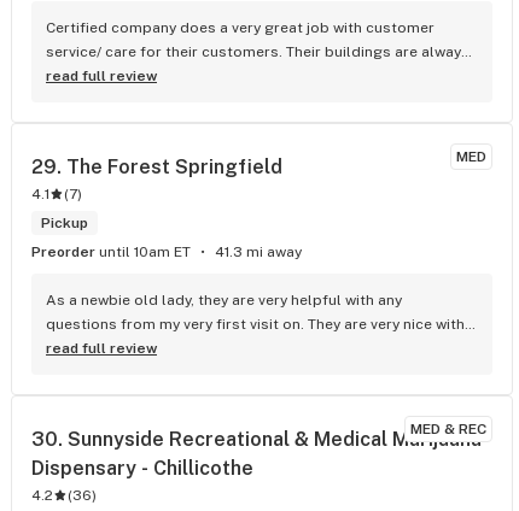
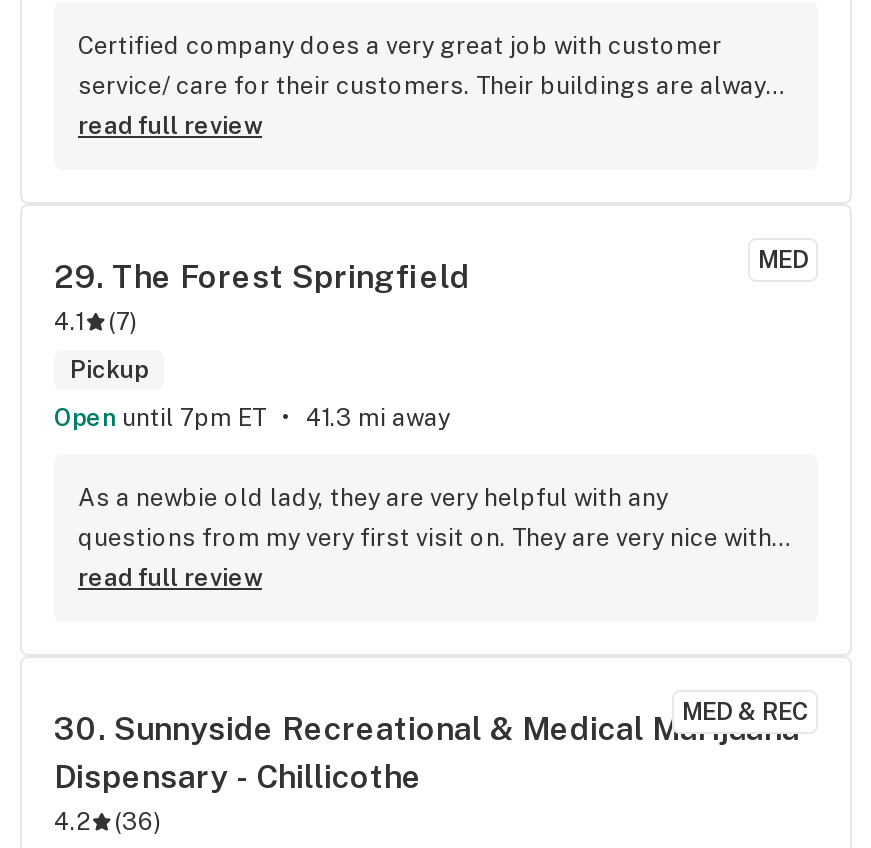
- Preorder until 10am ET
+ Open until 7pm ET
